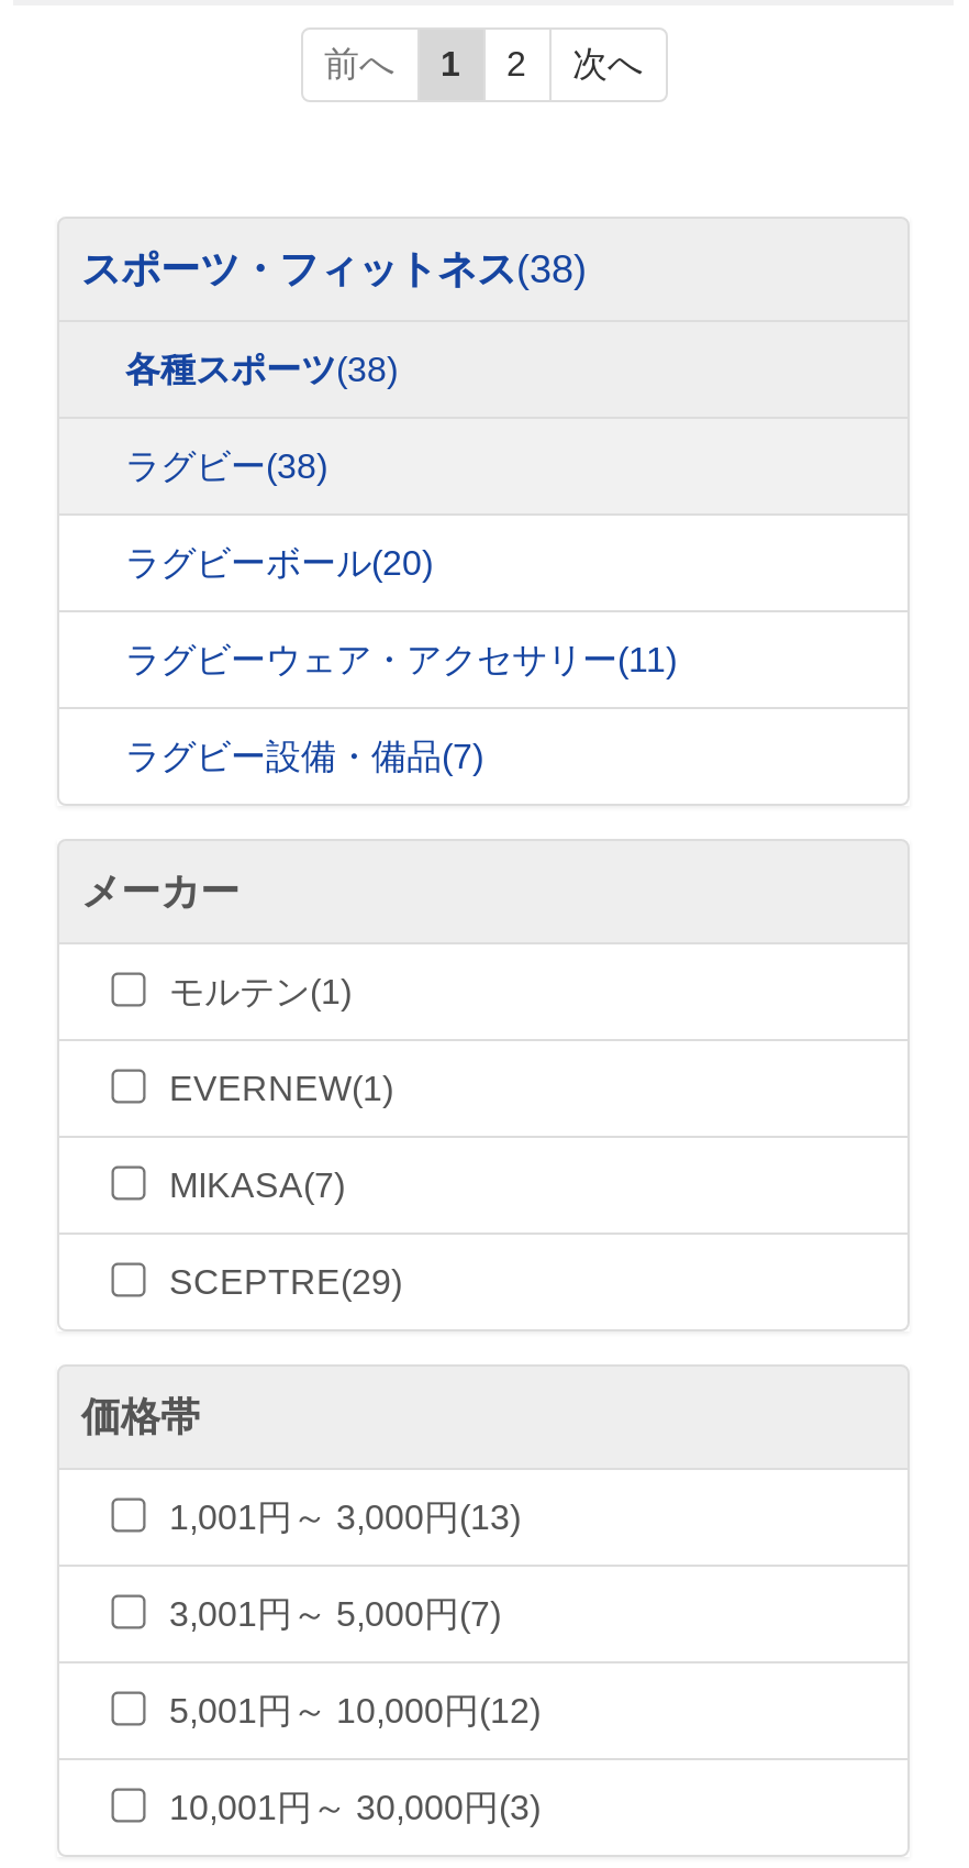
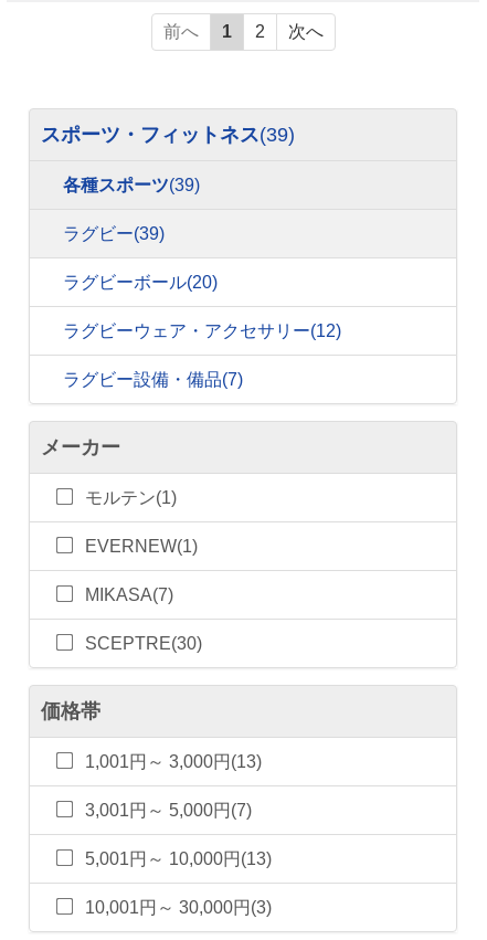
- スポーツ・フィットネス(38)
+ スポーツ・フィットネス(39)

- 各種スポーツ(38)
+ 各種スポーツ(39)

- ラグビー(38)
+ ラグビー(39)

- ラグビーウェア・アクセサリー(11)
+ ラグビーウェア・アクセサリー(12)

- SCEPTRE(29)
+ SCEPTRE(30)

- 5,001円～ 10,000円(12)
+ 5,001円～ 10,000円(13)
